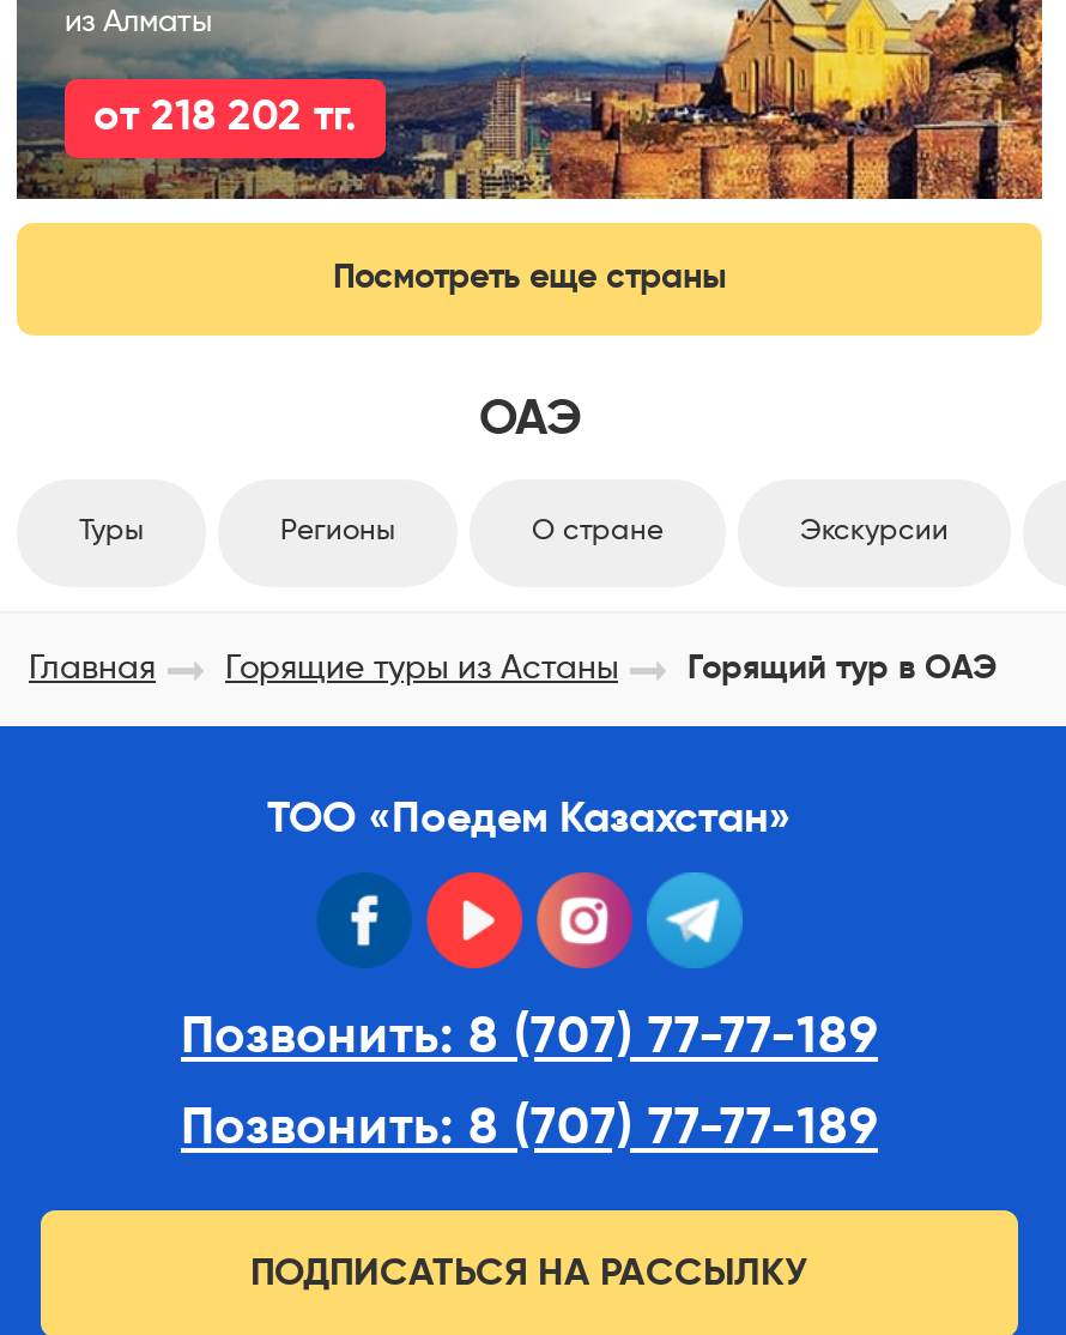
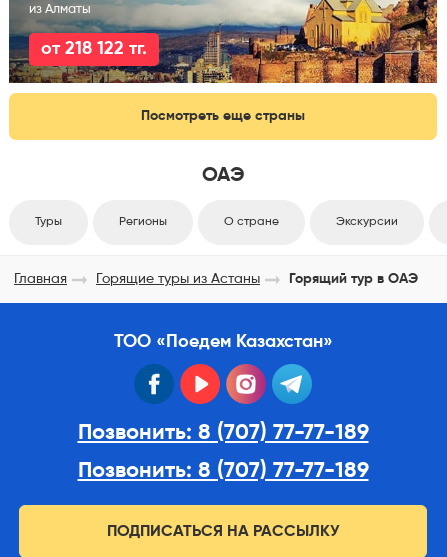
- от 218 202 тг.
+ от 218 122 тг.
